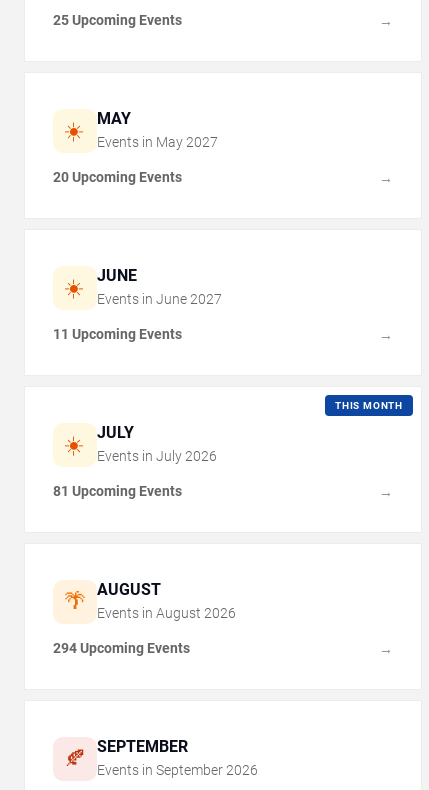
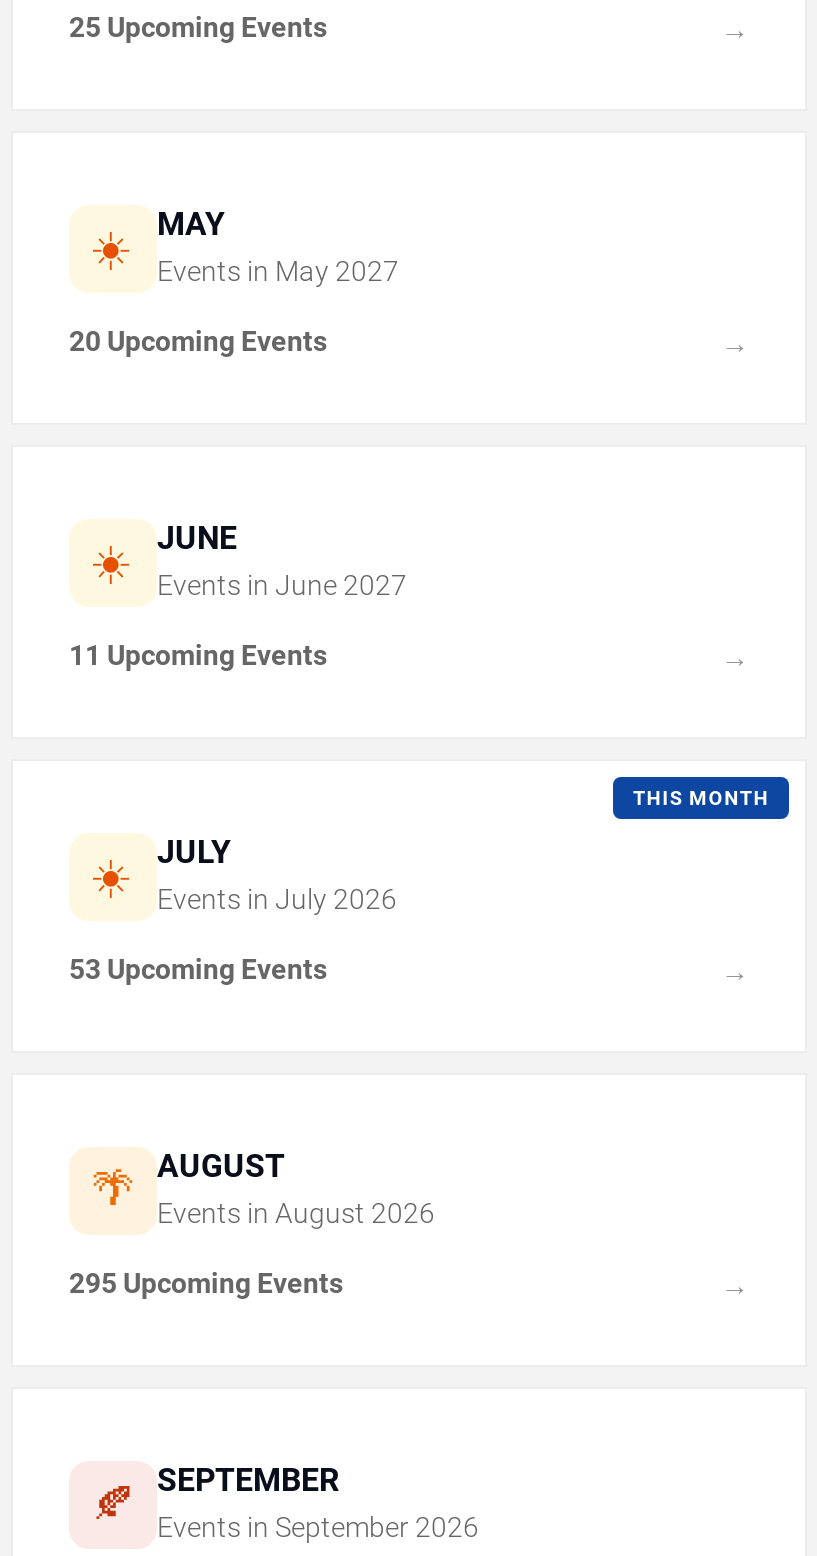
- 81 Upcoming Events
+ 53 Upcoming Events

- 294 Upcoming Events
+ 295 Upcoming Events
